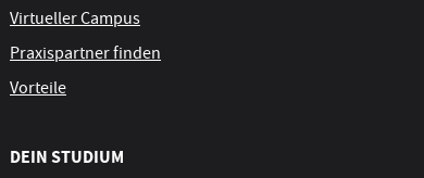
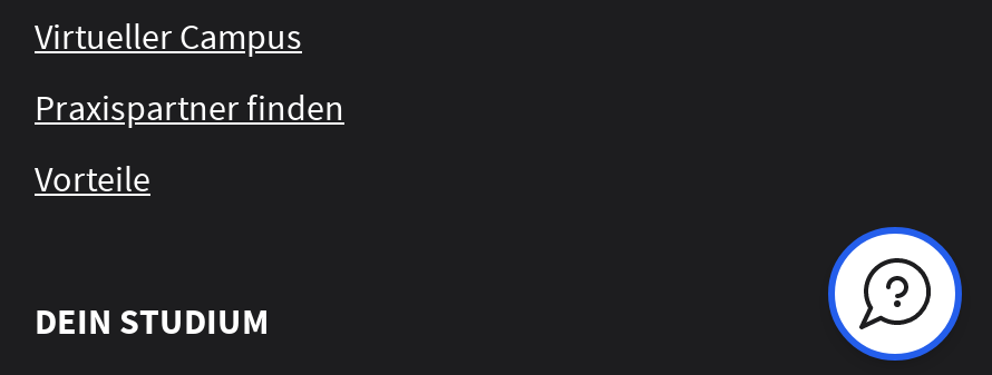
+ [image]
